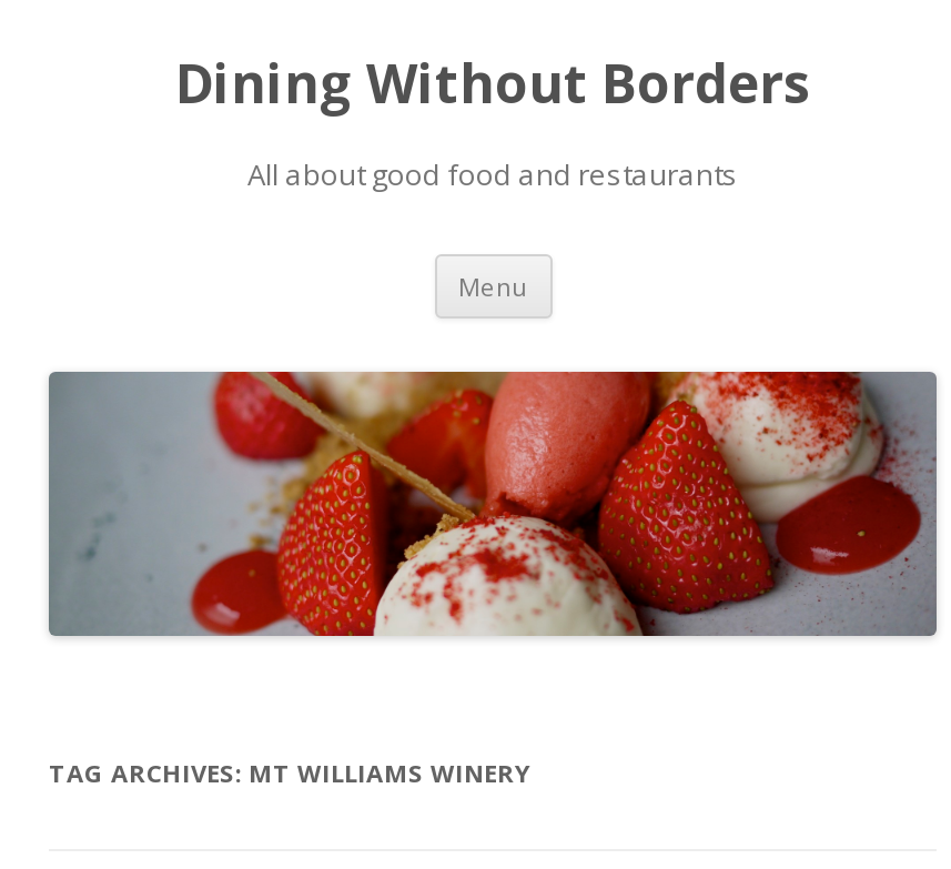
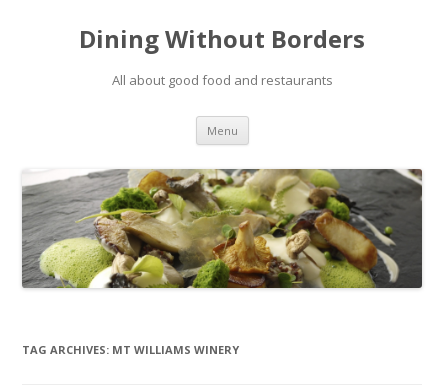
- [image]
+ [image]
